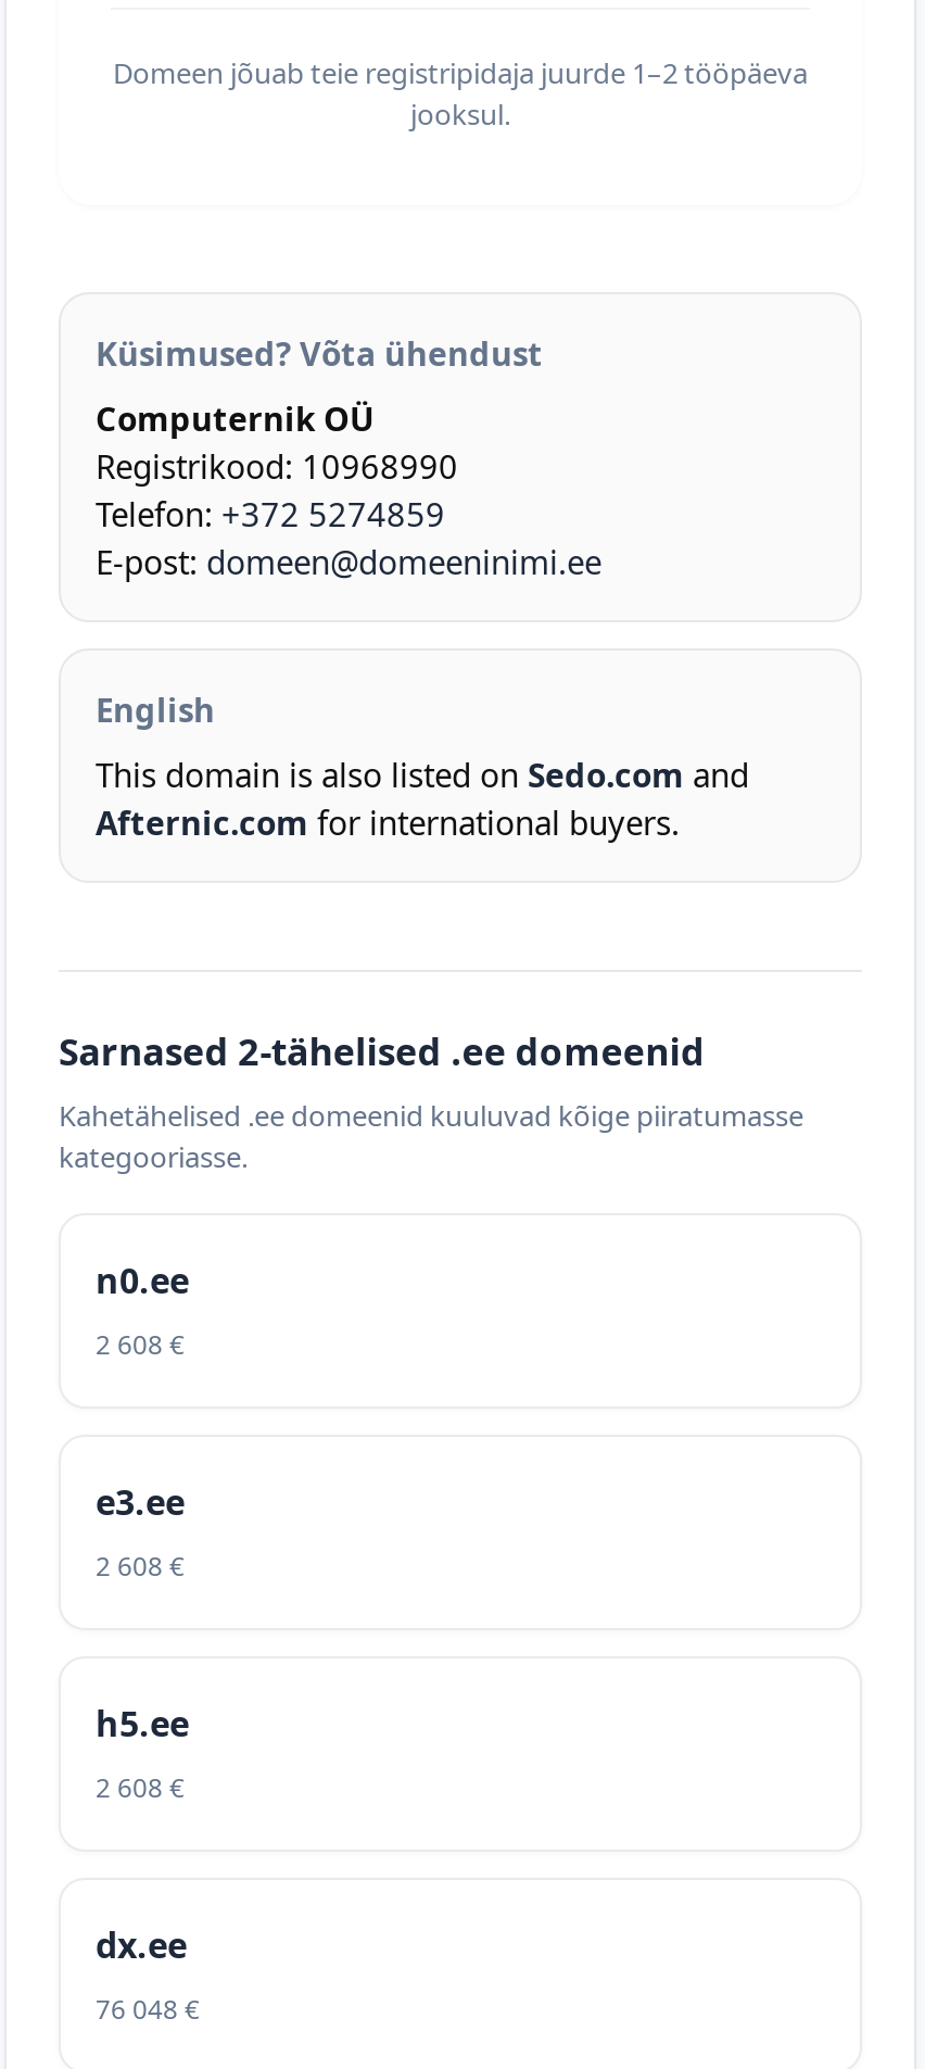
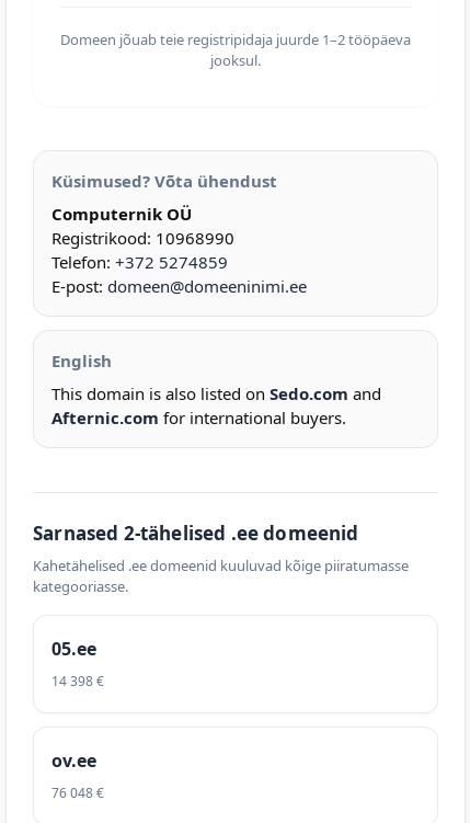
- n0.ee
- 2 608 €
- e3.ee
- 2 608 €
- h5.ee
- 2 608 €
- dx.ee
+ 05.ee
+ 14 398 €
+ ov.ee
